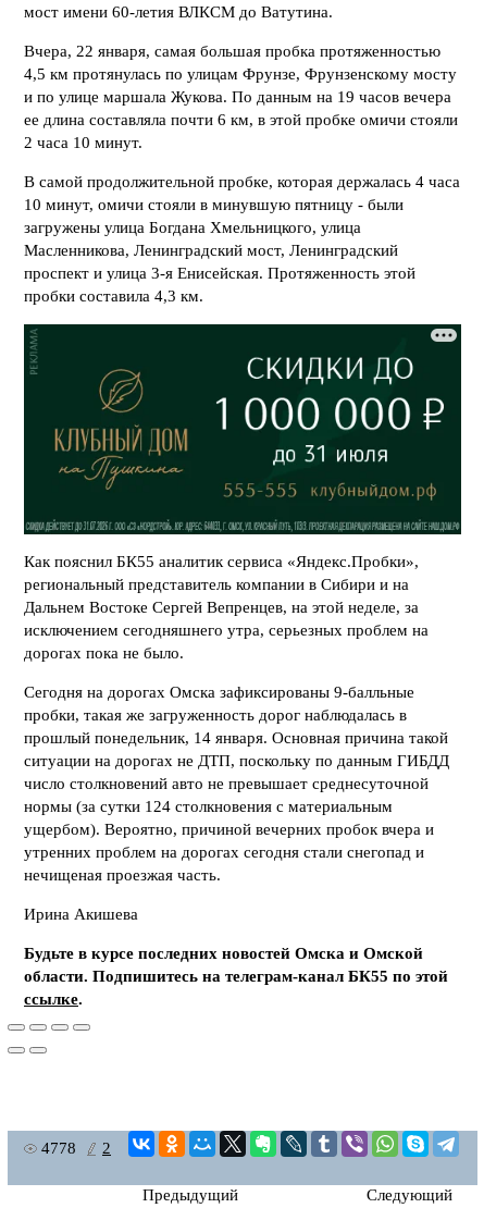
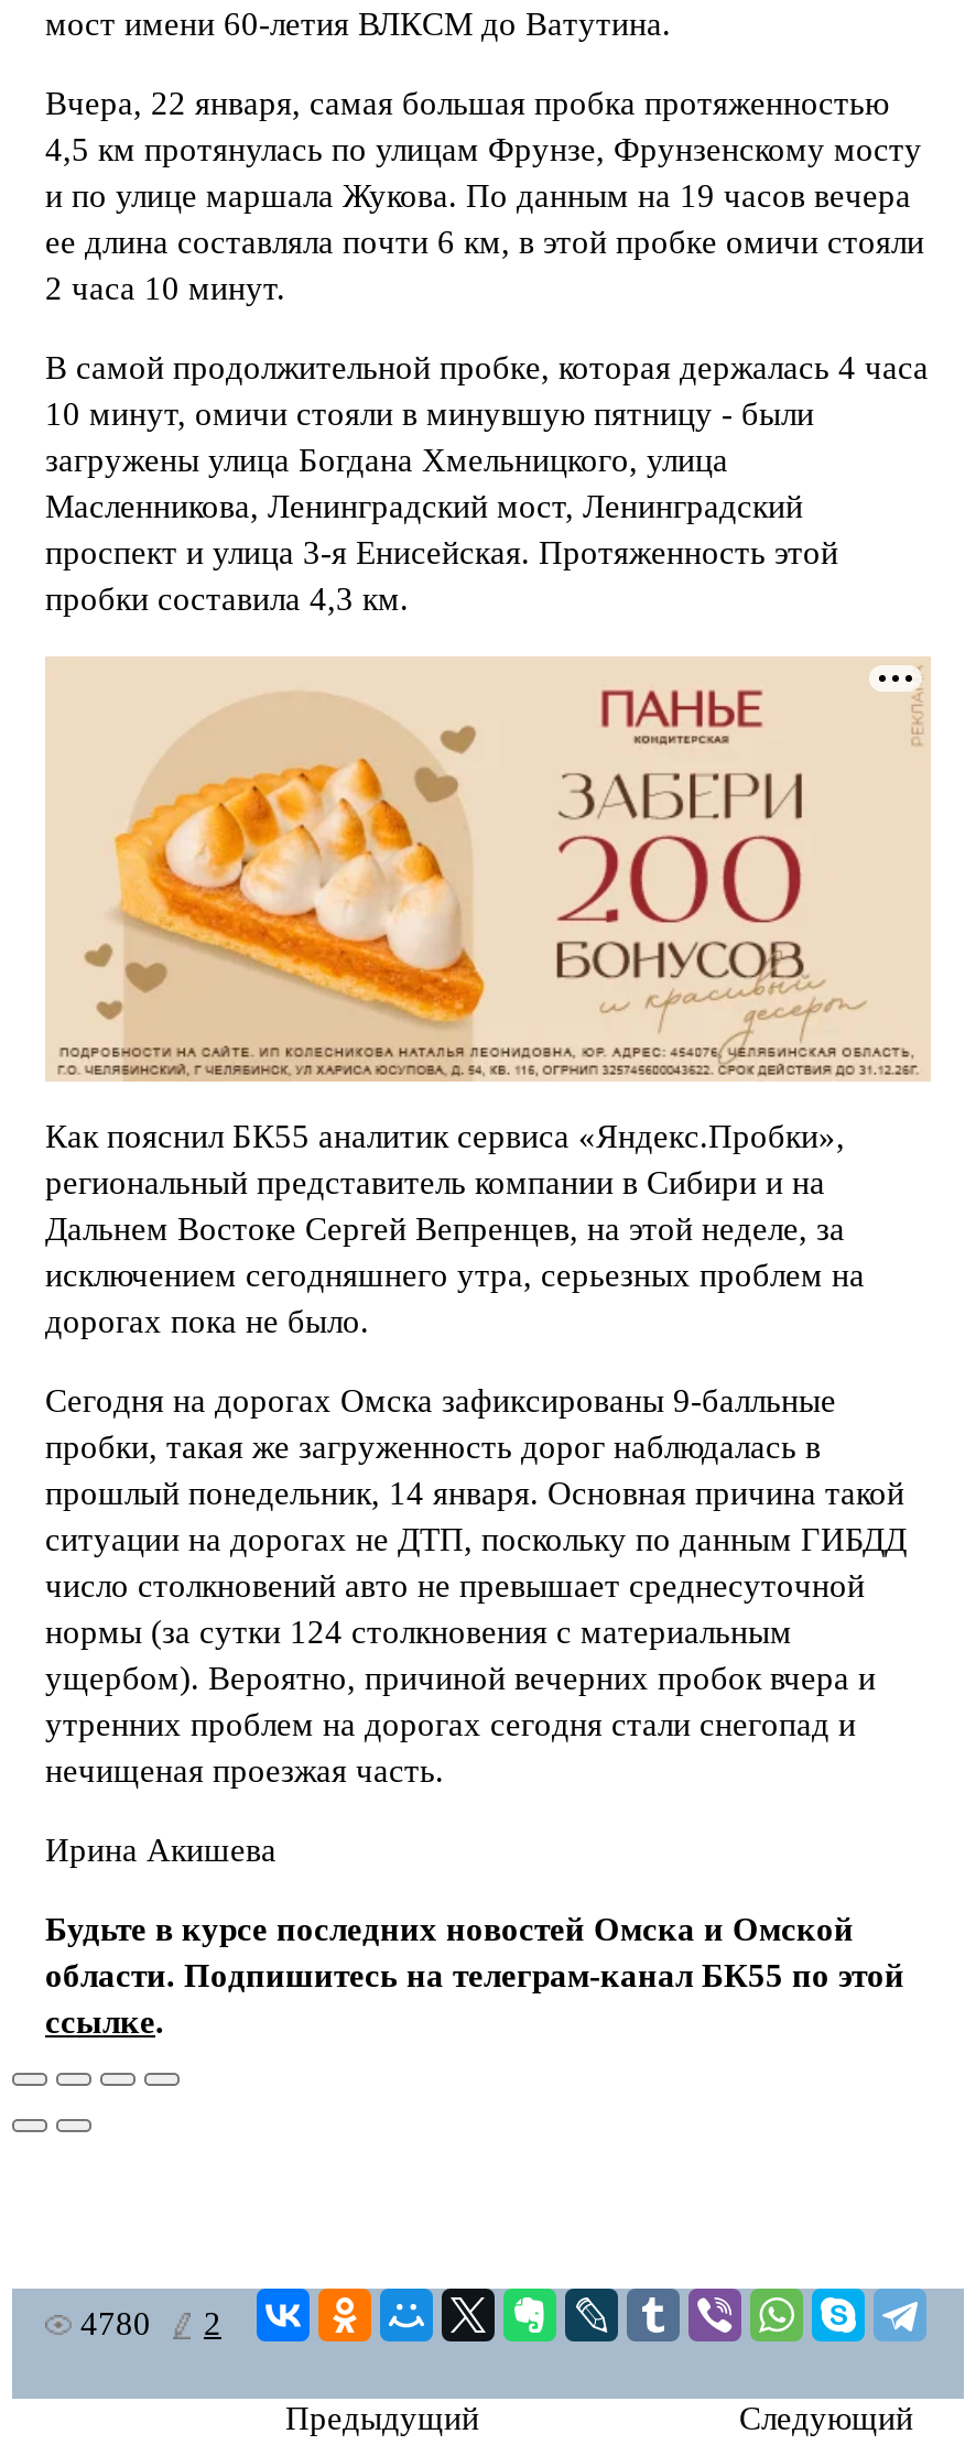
- [image]
+ [image]

- 4778 2
+ 4780 2
